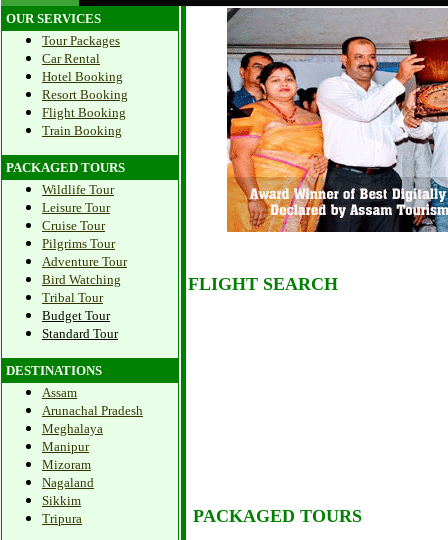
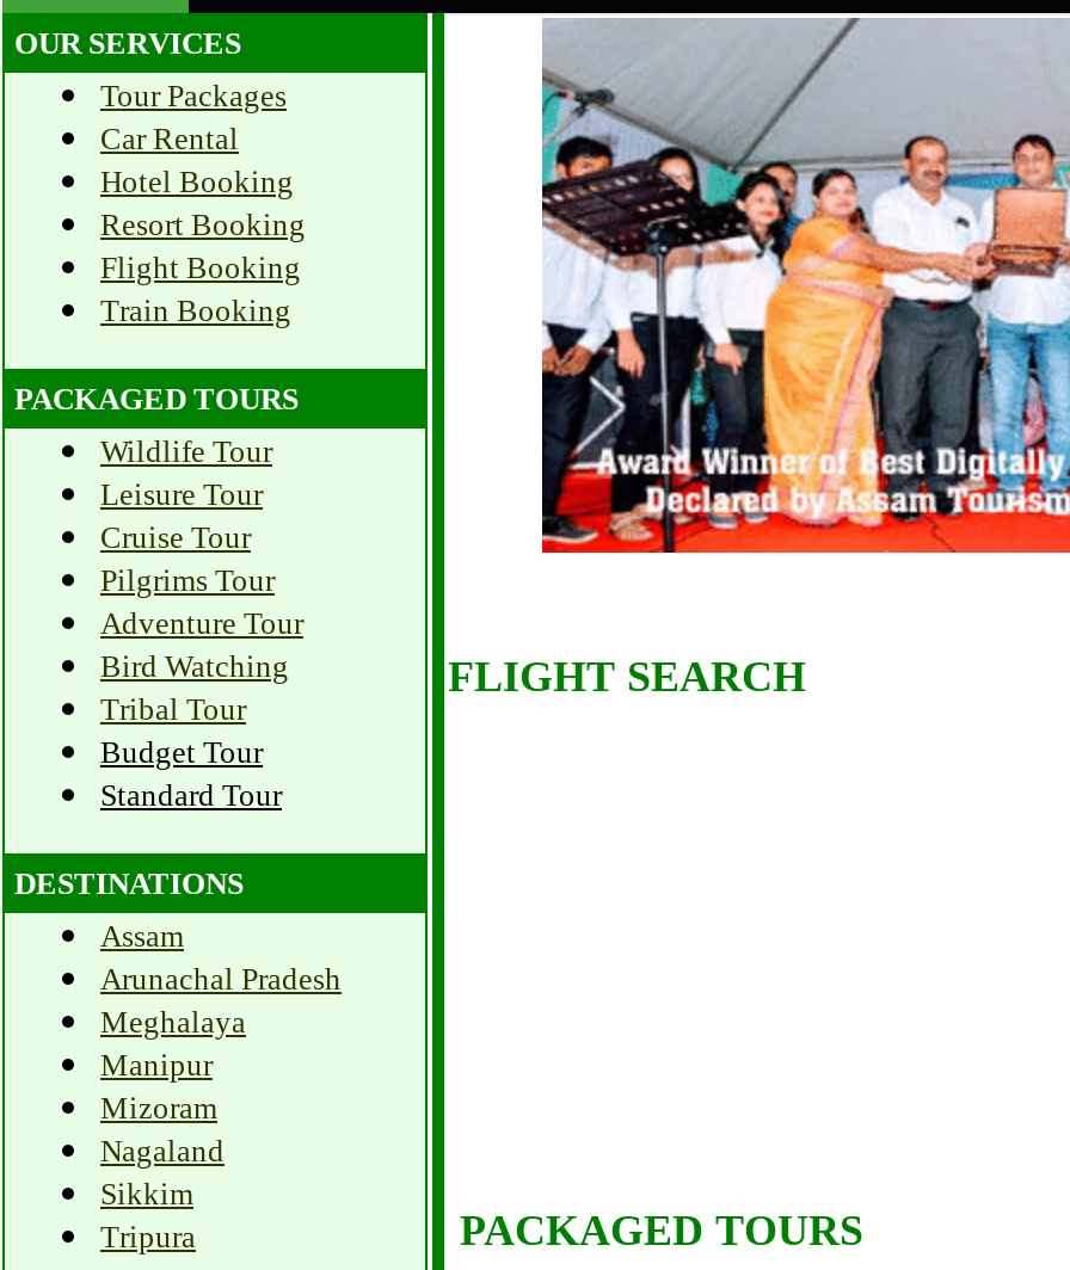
- [image]
+ [image]
